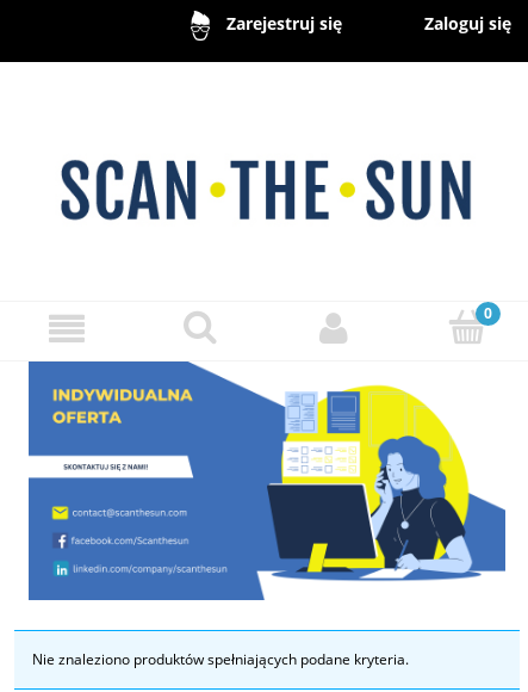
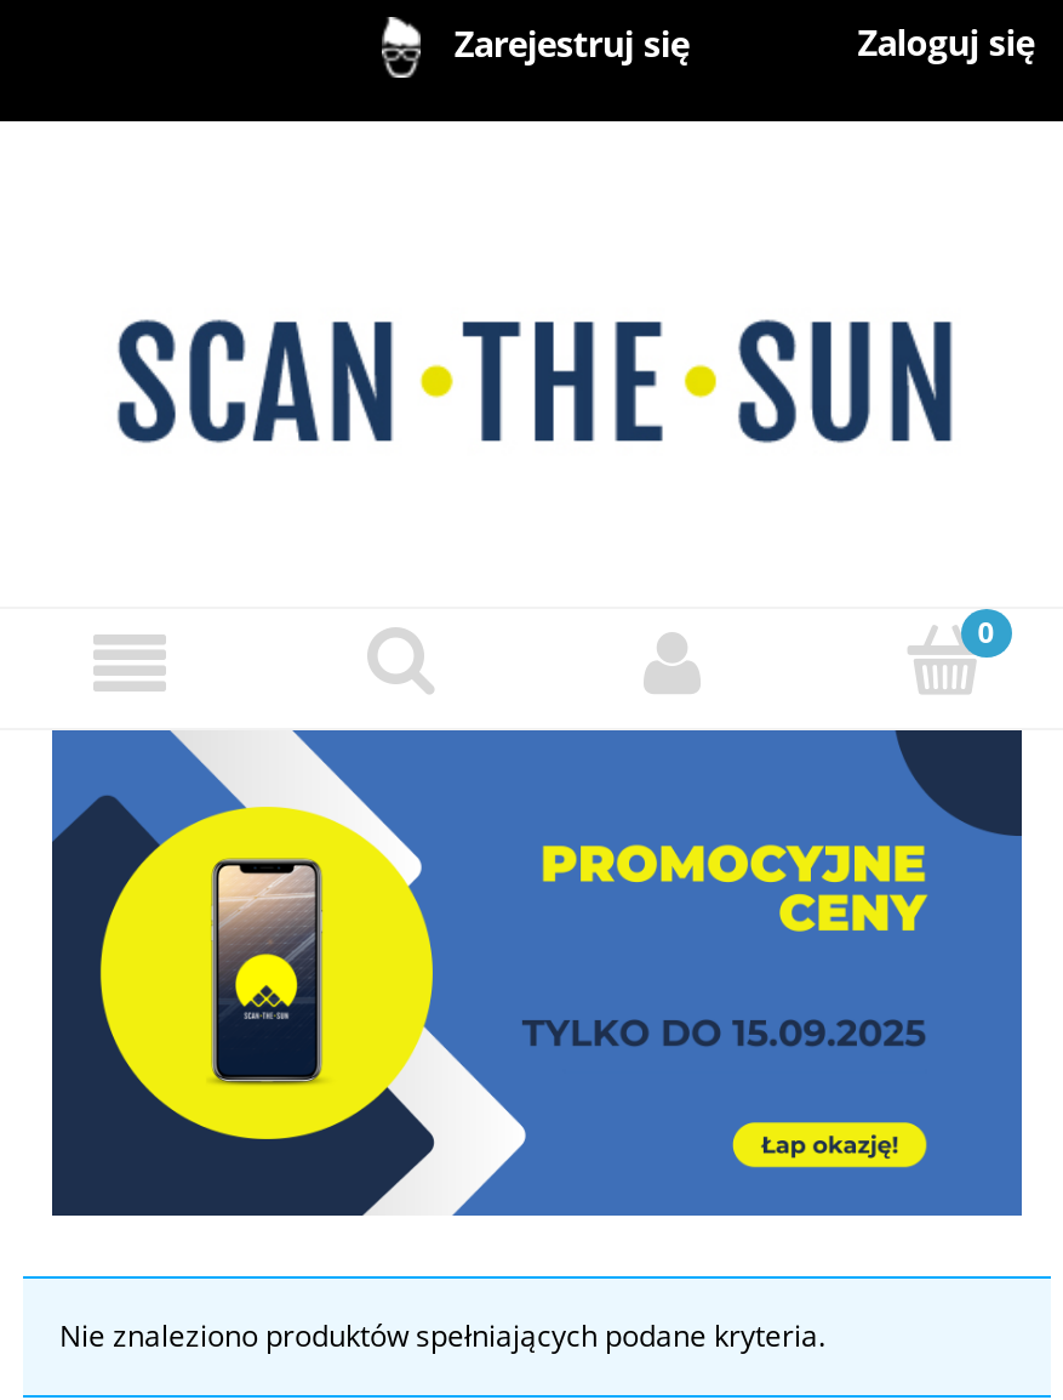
- [image]
+ [image]
